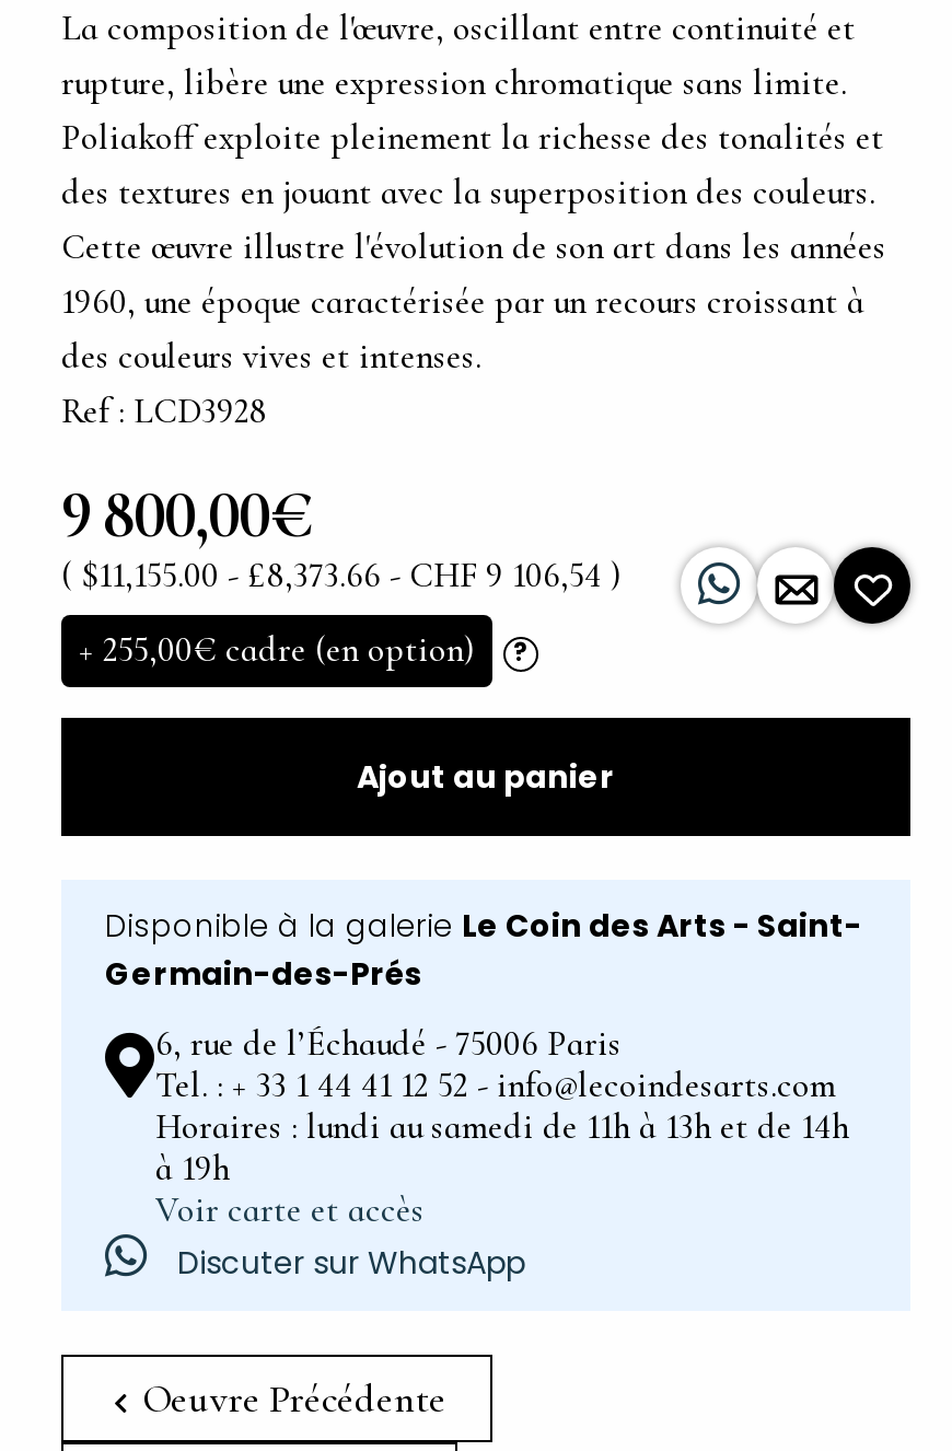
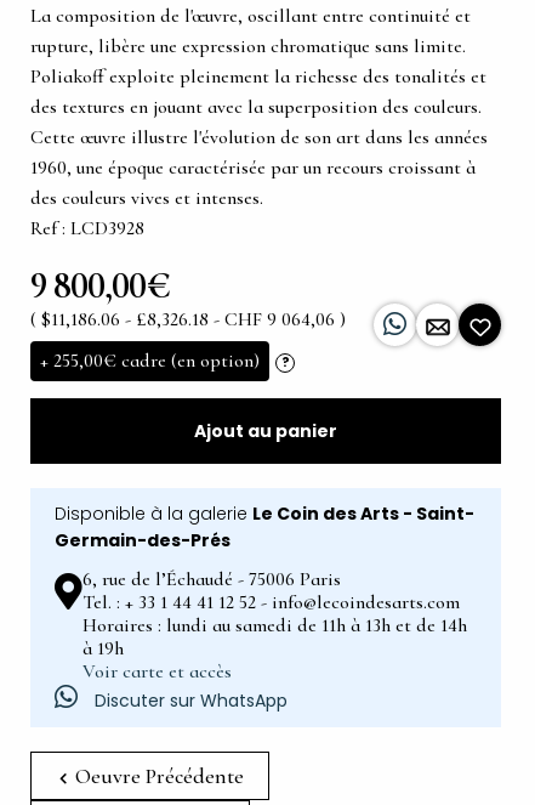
- ( $11,155.00 - £8,373.66 - CHF 9 106,54 )
+ ( $11,186.06 - £8,326.18 - CHF 9 064,06 )
